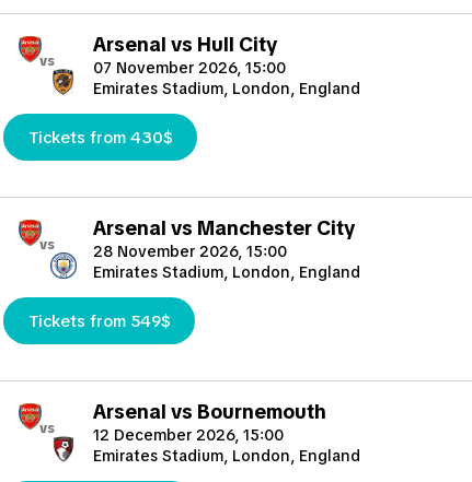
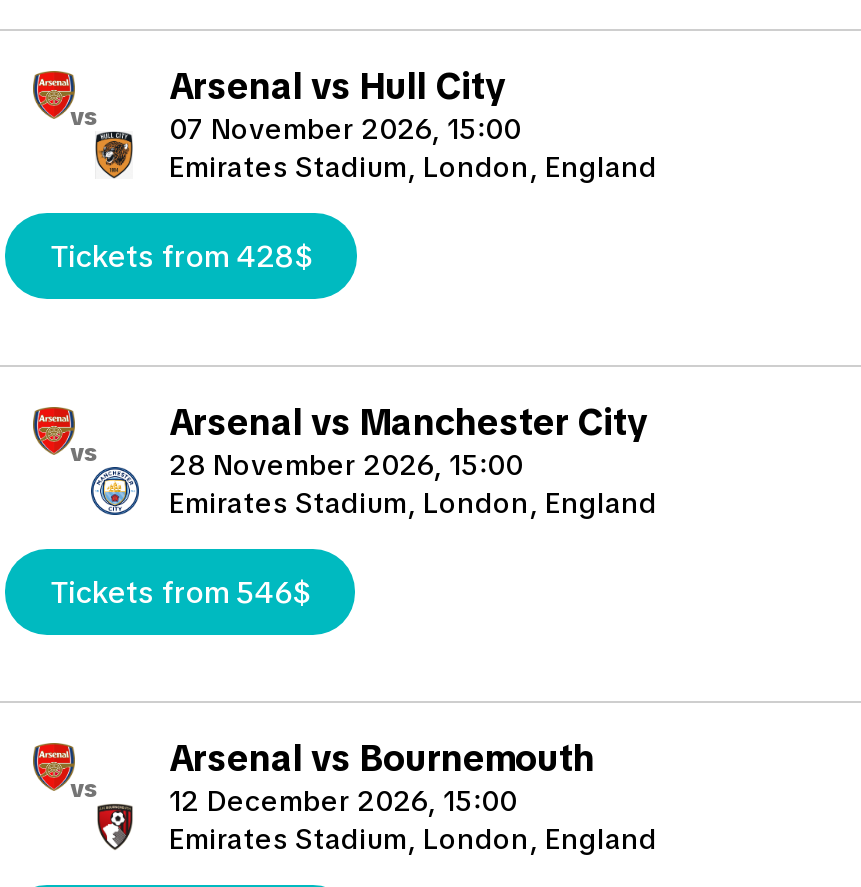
- Tickets from 430$
+ Tickets from 428$

- Tickets from 549$
+ Tickets from 546$
